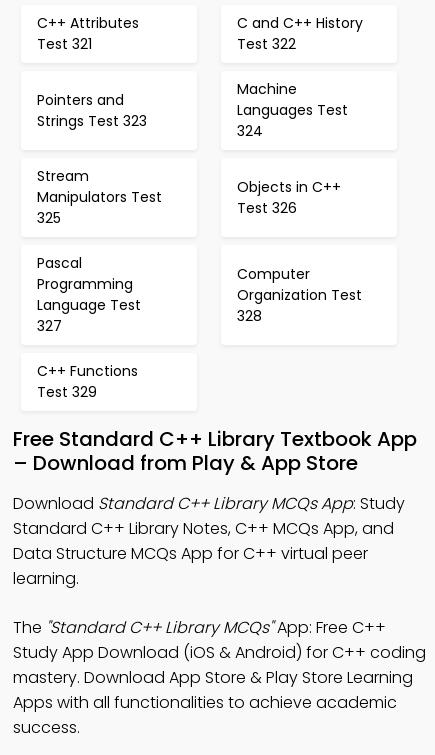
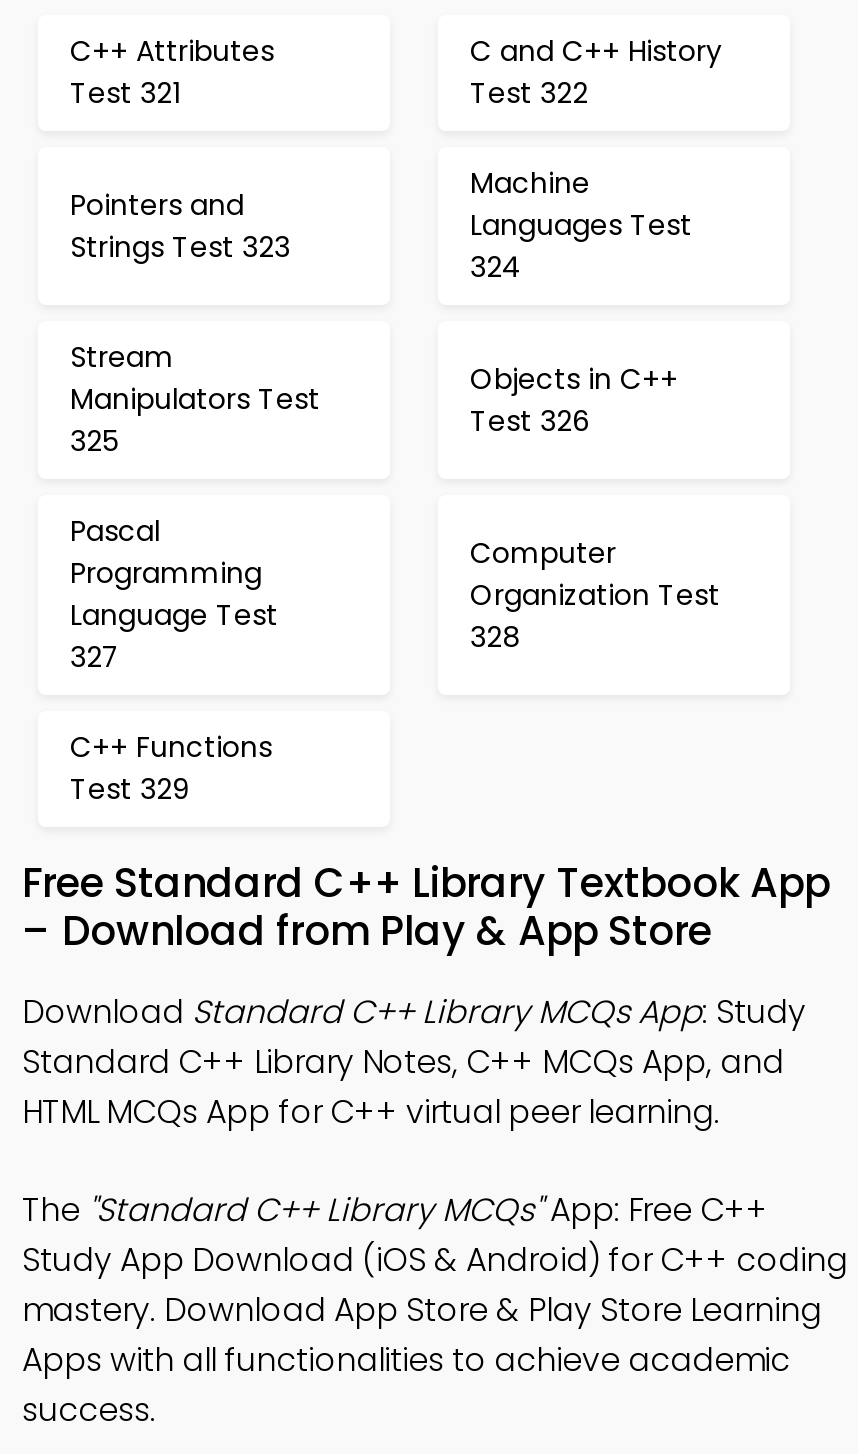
- Data Structure MCQs App for C++ virtual peer
- learning.
+ HTML MCQs App for C++ virtual peer learning.
